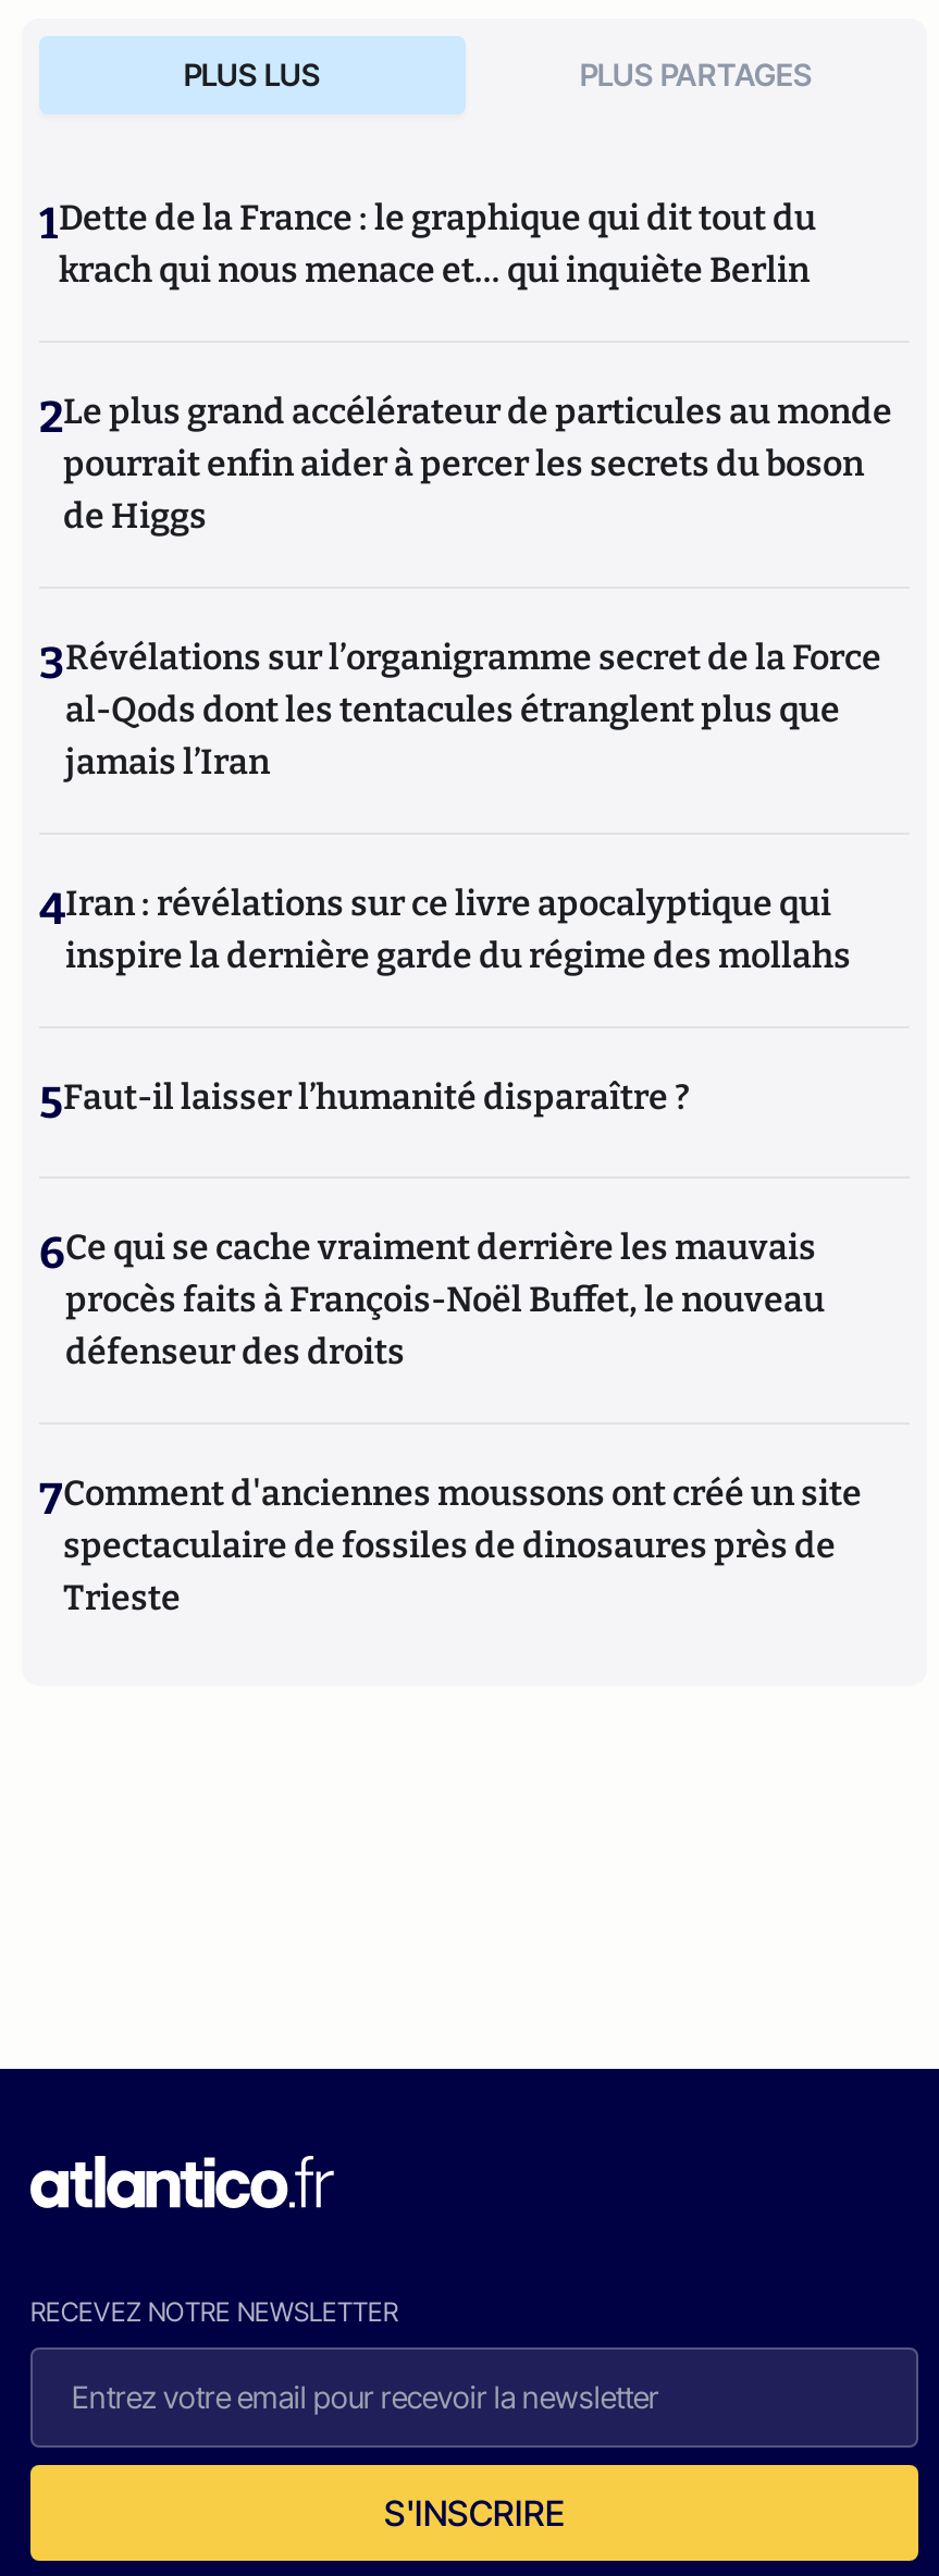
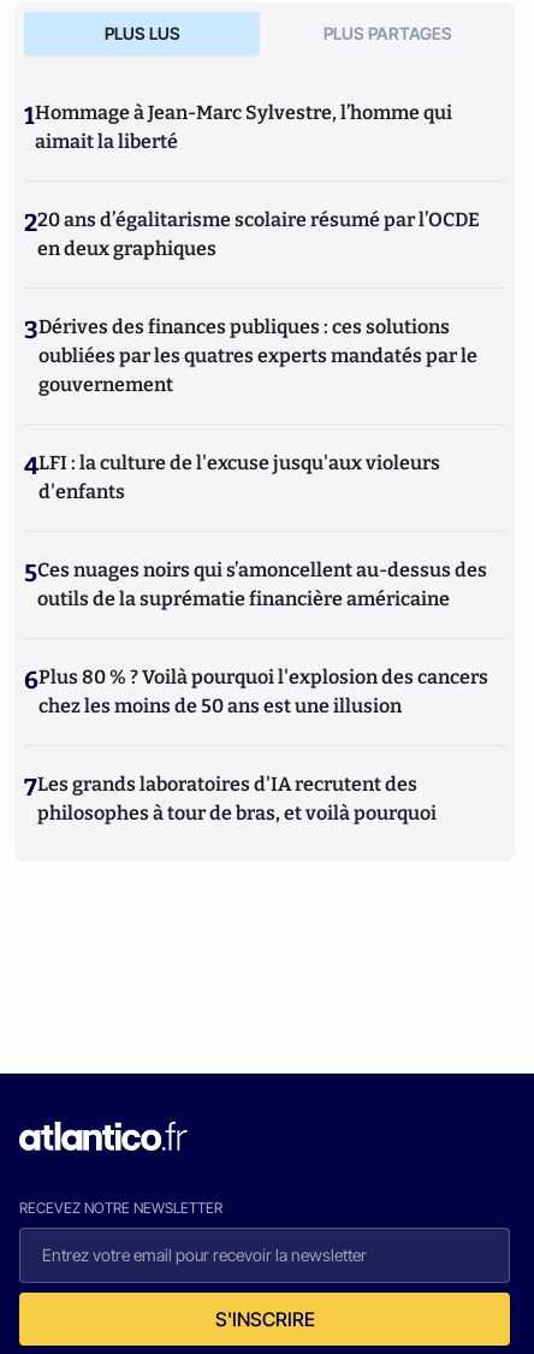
- 1Dette de la France : le graphique qui dit tout du
- krach qui nous menace et… qui inquiète Berlin
+ 1Hommage à Jean-Marc Sylvestre, l’homme qui
+ aimait la liberté

- 2Le plus grand accélérateur de particules au monde
- pourrait enfin aider à percer les secrets du boson
- de Higgs
+ 220 ans d’égalitarisme scolaire résumé par l’OCDE
+ en deux graphiques

- 3Révélations sur l’organigramme secret de la Force
- al-Qods dont les tentacules étranglent plus que
- jamais l’Iran
+ 3Dérives des finances publiques : ces solutions
+ oubliées par les quatres experts mandatés par le
+ gouvernement

- 4Iran : révélations sur ce livre apocalyptique qui
- inspire la dernière garde du régime des mollahs
+ 4LFI : la culture de l'excuse jusqu'aux violeurs
+ d'enfants

- 5Faut-il laisser l’humanité disparaître ?
+ 5Ces nuages noirs qui s’amoncellent au-dessus des
+ outils de la suprématie financière américaine

- 6Ce qui se cache vraiment derrière les mauvais
- procès faits à François-Noël Buffet, le nouveau
- défenseur des droits
+ 6Plus 80 % ? Voilà pourquoi l'explosion des cancers
+ chez les moins de 50 ans est une illusion

- 7Comment d'anciennes moussons ont créé un site
- spectaculaire de fossiles de dinosaures près de
- Trieste
+ 7Les grands laboratoires d'IA recrutent des
+ philosophes à tour de bras, et voilà pourquoi
